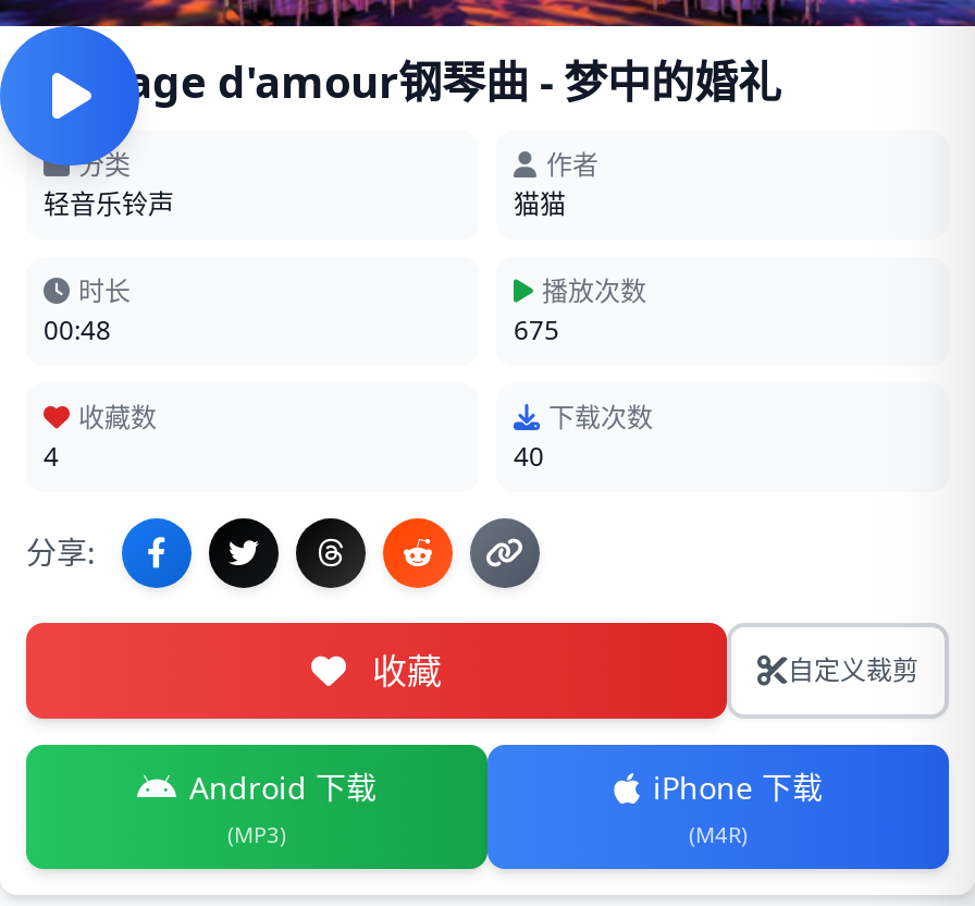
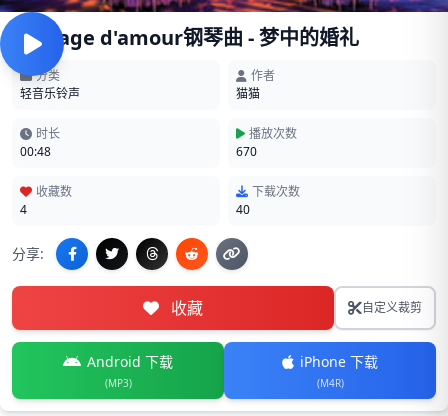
- 675
+ 670
